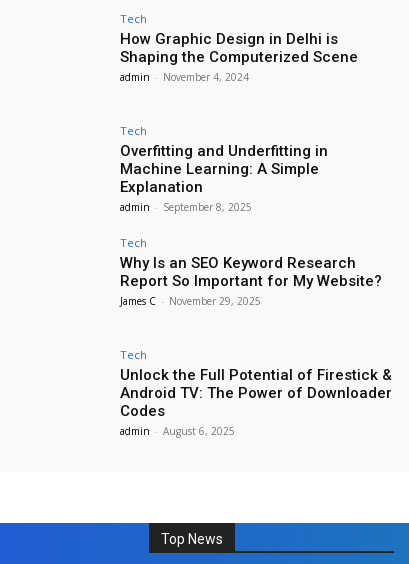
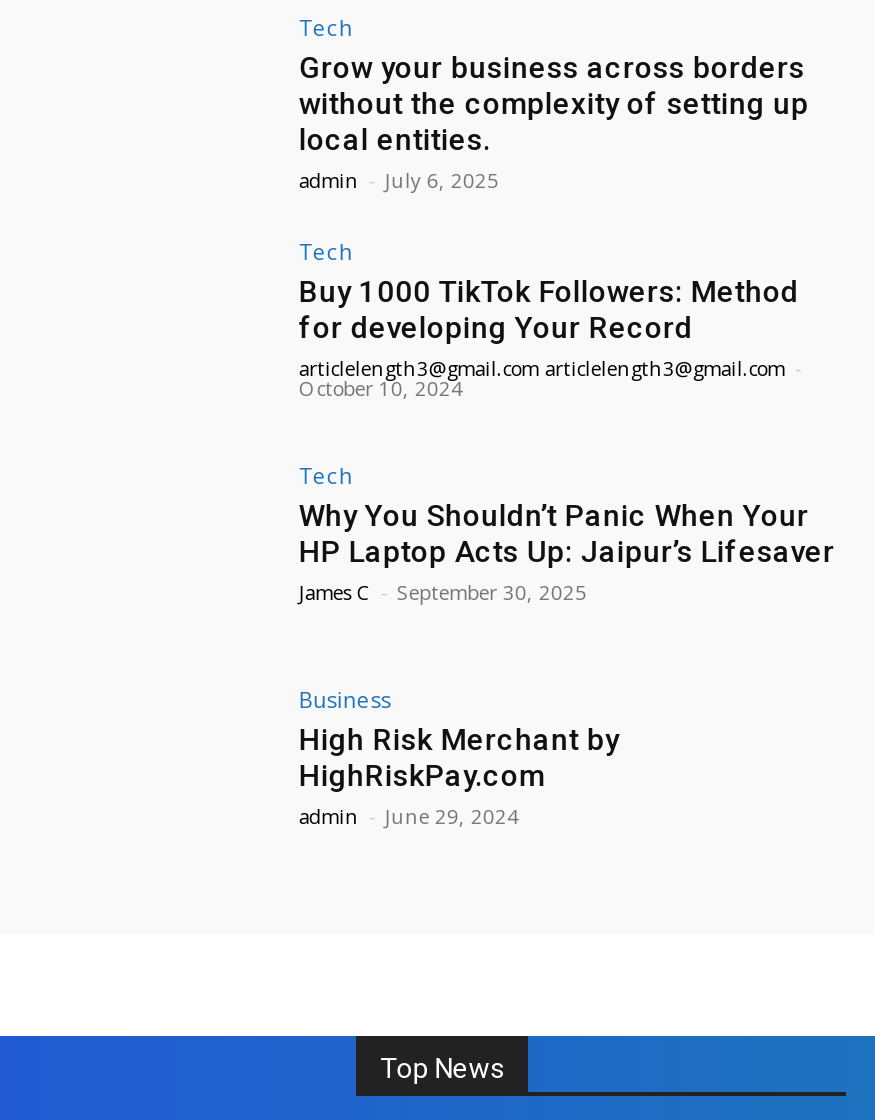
- How Graphic Design in Delhi is
- Shaping the Computerized Scene
- admin - November 4, 2024
+ Grow your business across borders
+ without the complexity of setting up
+ local entities.
+ admin - July 6, 2025

- Overfitting and Underfitting in
- Machine Learning: A Simple
- Explanation
- admin - September 8, 2025
+ Buy 1000 TikTok Followers: Method
+ for developing Your Record
+ articlelength3@gmail.com articlelength3@gmail.com -
+ October 10, 2024

- Why Is an SEO Keyword Research
- Report So Important for My Website?
- James C - November 29, 2025
+ Why You Shouldn’t Panic When Your
+ HP Laptop Acts Up: Jaipur’s Lifesaver
+ James C - September 30, 2025

- Tech
- Unlock the Full Potential of Firestick &
- Android TV: The Power of Downloader
- Codes
- admin - August 6, 2025
+ Business
+ High Risk Merchant by
+ HighRiskPay.com
+ admin - June 29, 2024
